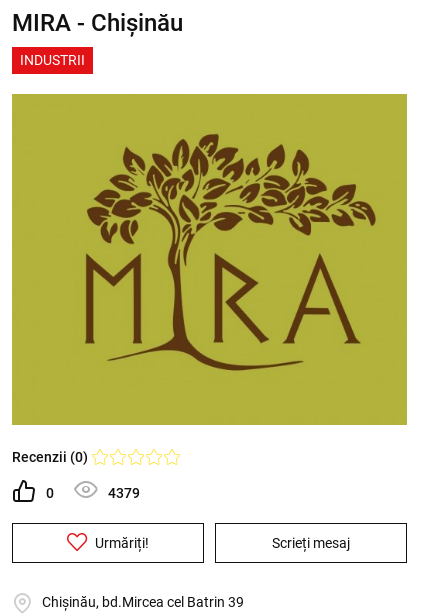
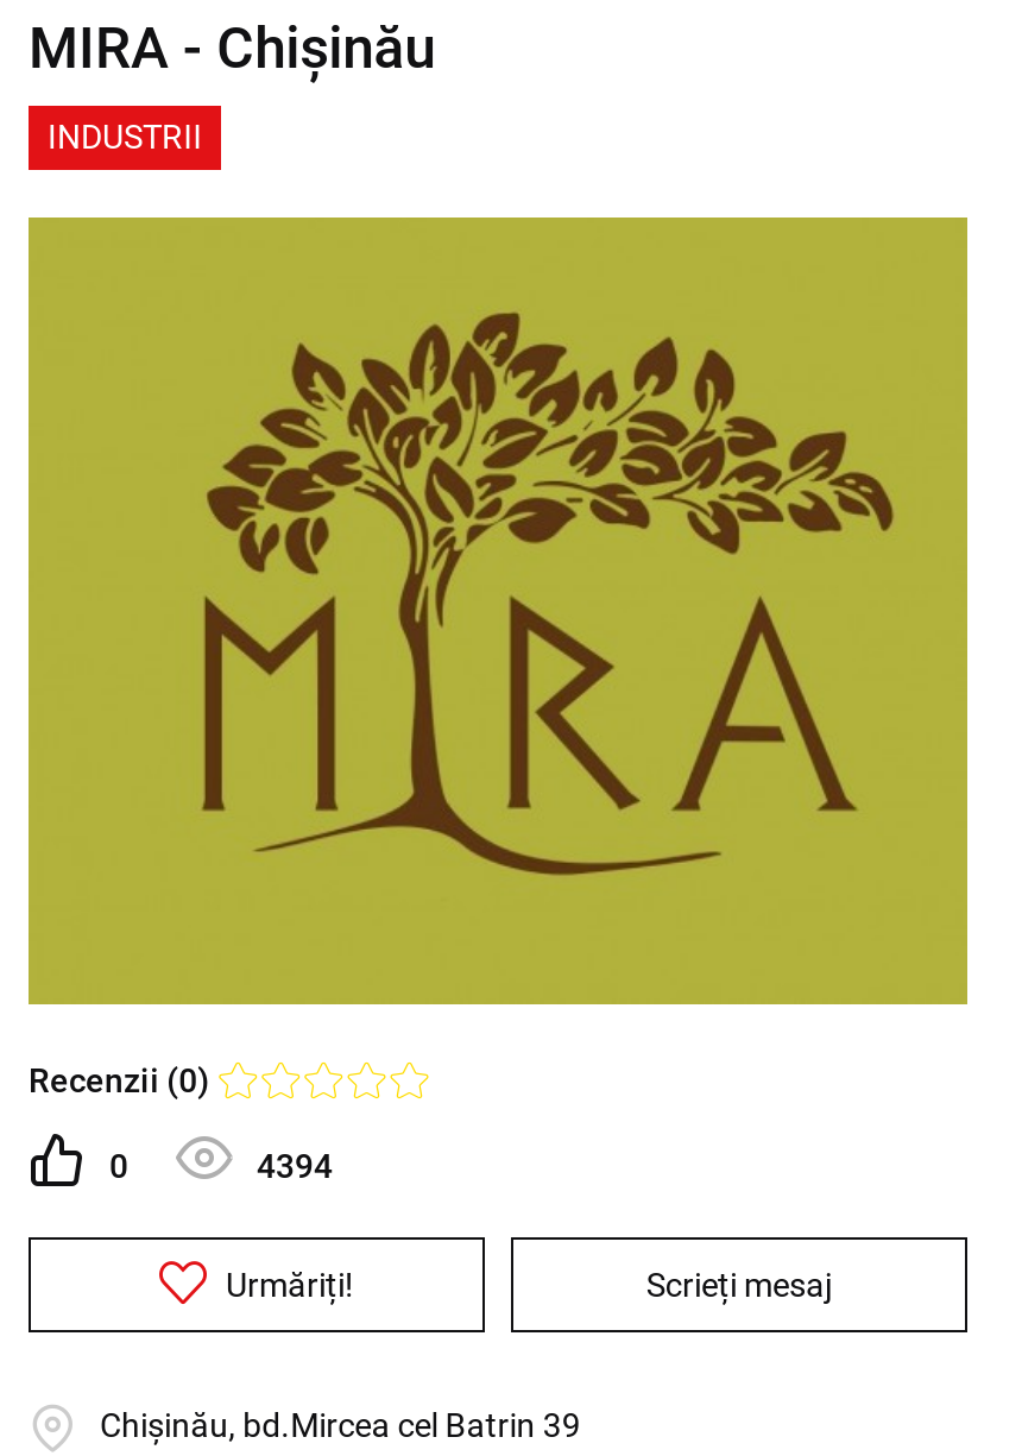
- 4379
+ 4394
